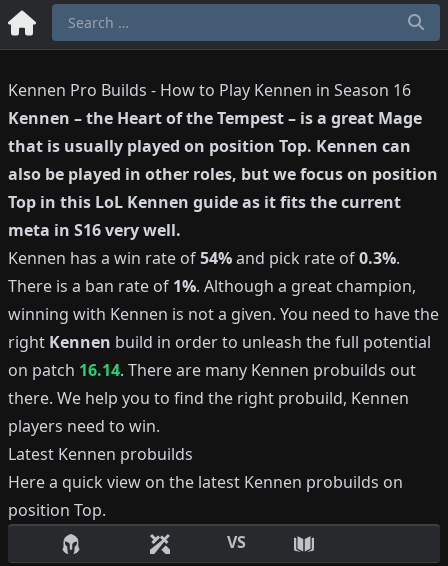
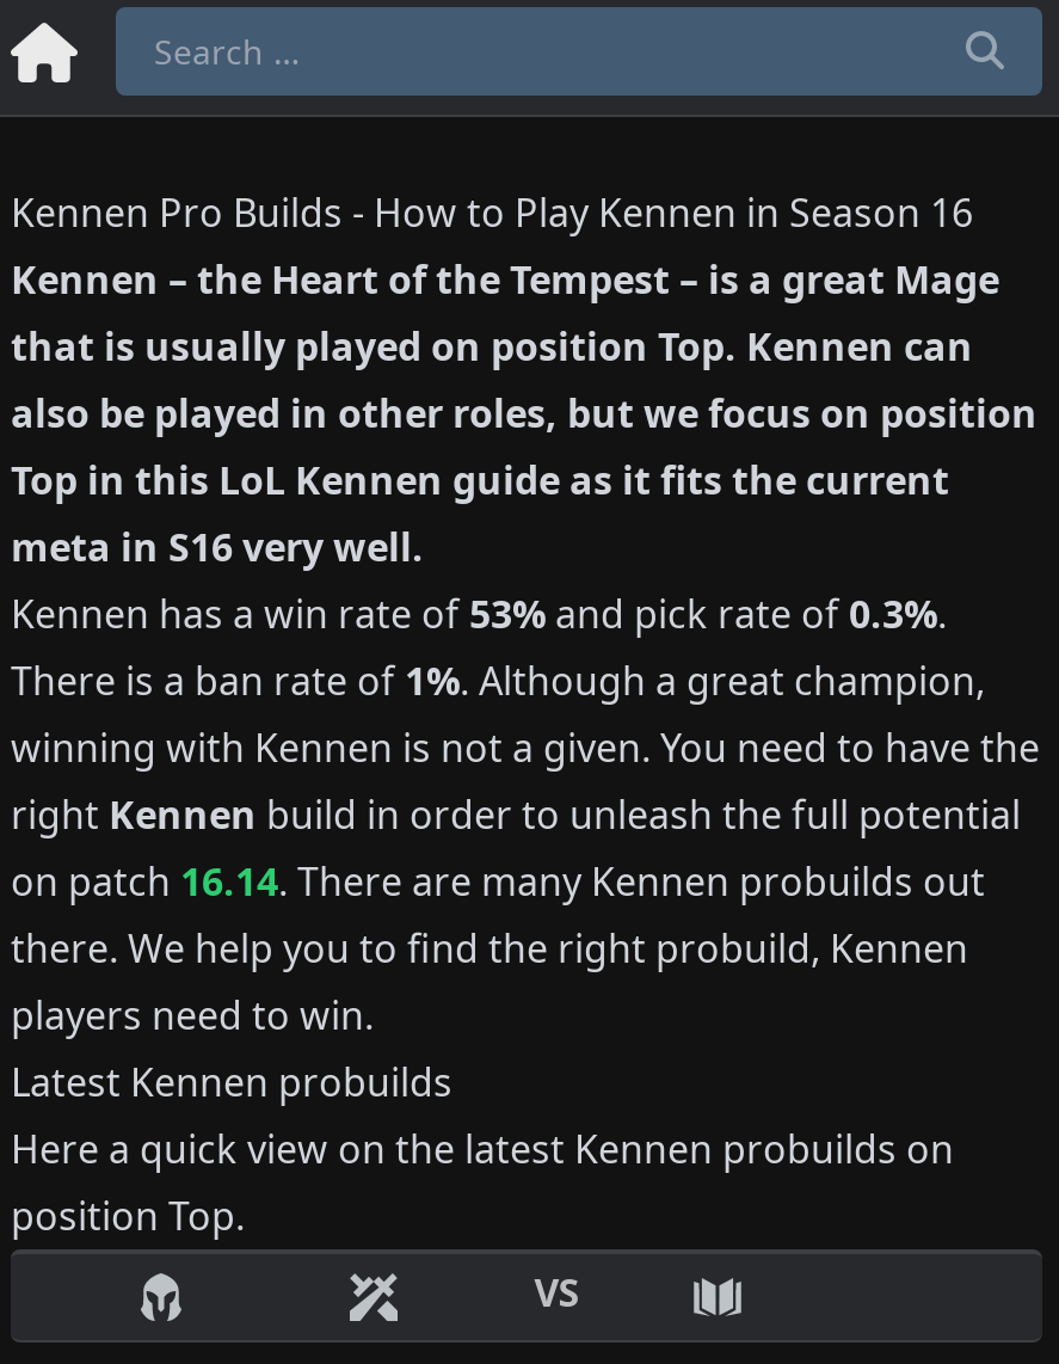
- Kennen has a win rate of 54% and pick rate of 0.3%.
+ Kennen has a win rate of 53% and pick rate of 0.3%.
